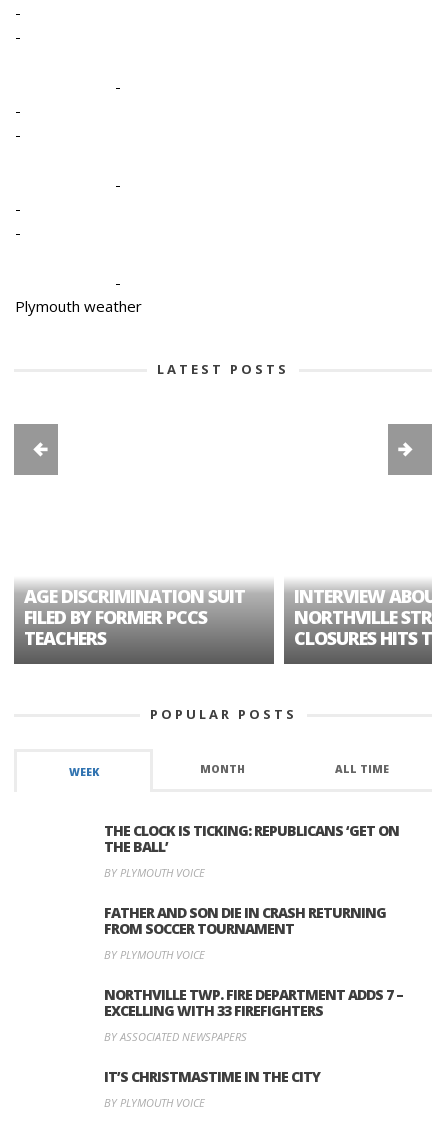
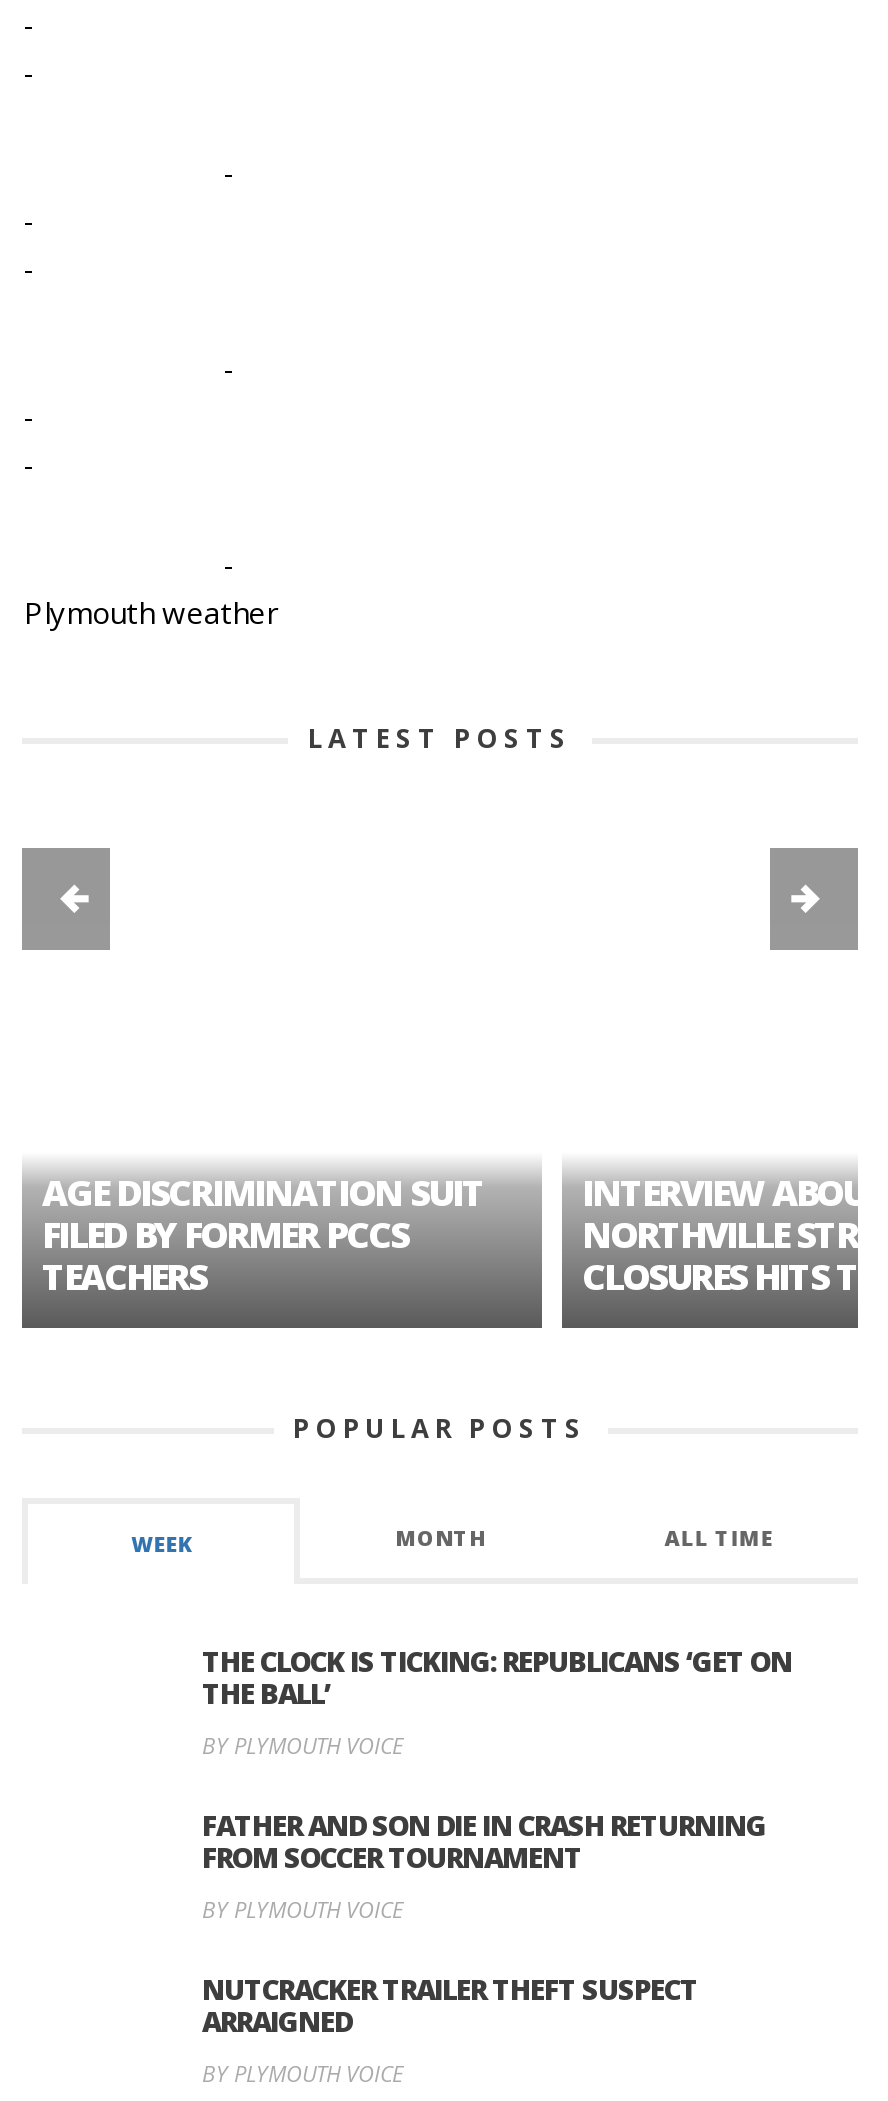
- NORTHVILLE TWP. FIRE DEPARTMENT ADDS 7 –
- EXCELLING WITH 33 FIREFIGHTERS
- BY ASSOCIATED NEWSPAPERS
- IT’S CHRISTMASTIME IN THE CITY
+ NUTCRACKER TRAILER THEFT SUSPECT
+ ARRAIGNED
